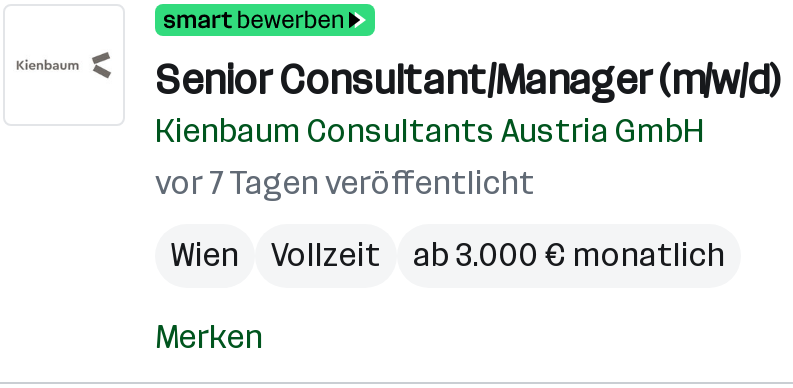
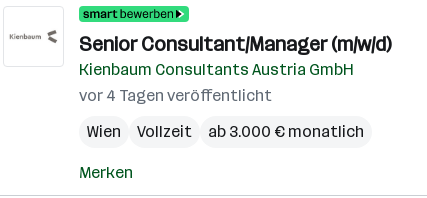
- vor 7 Tagen veröffentlicht
+ vor 4 Tagen veröffentlicht
